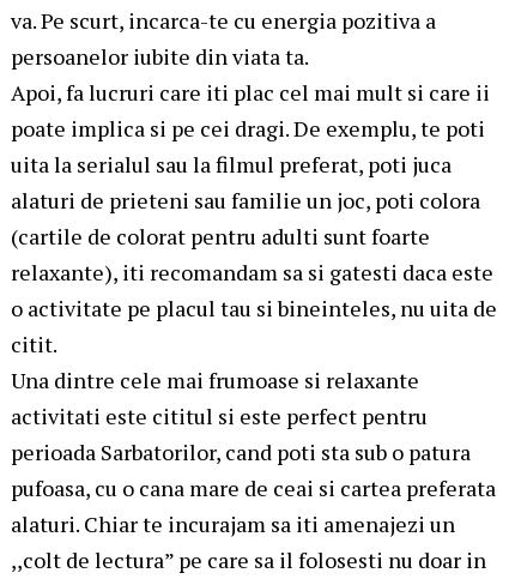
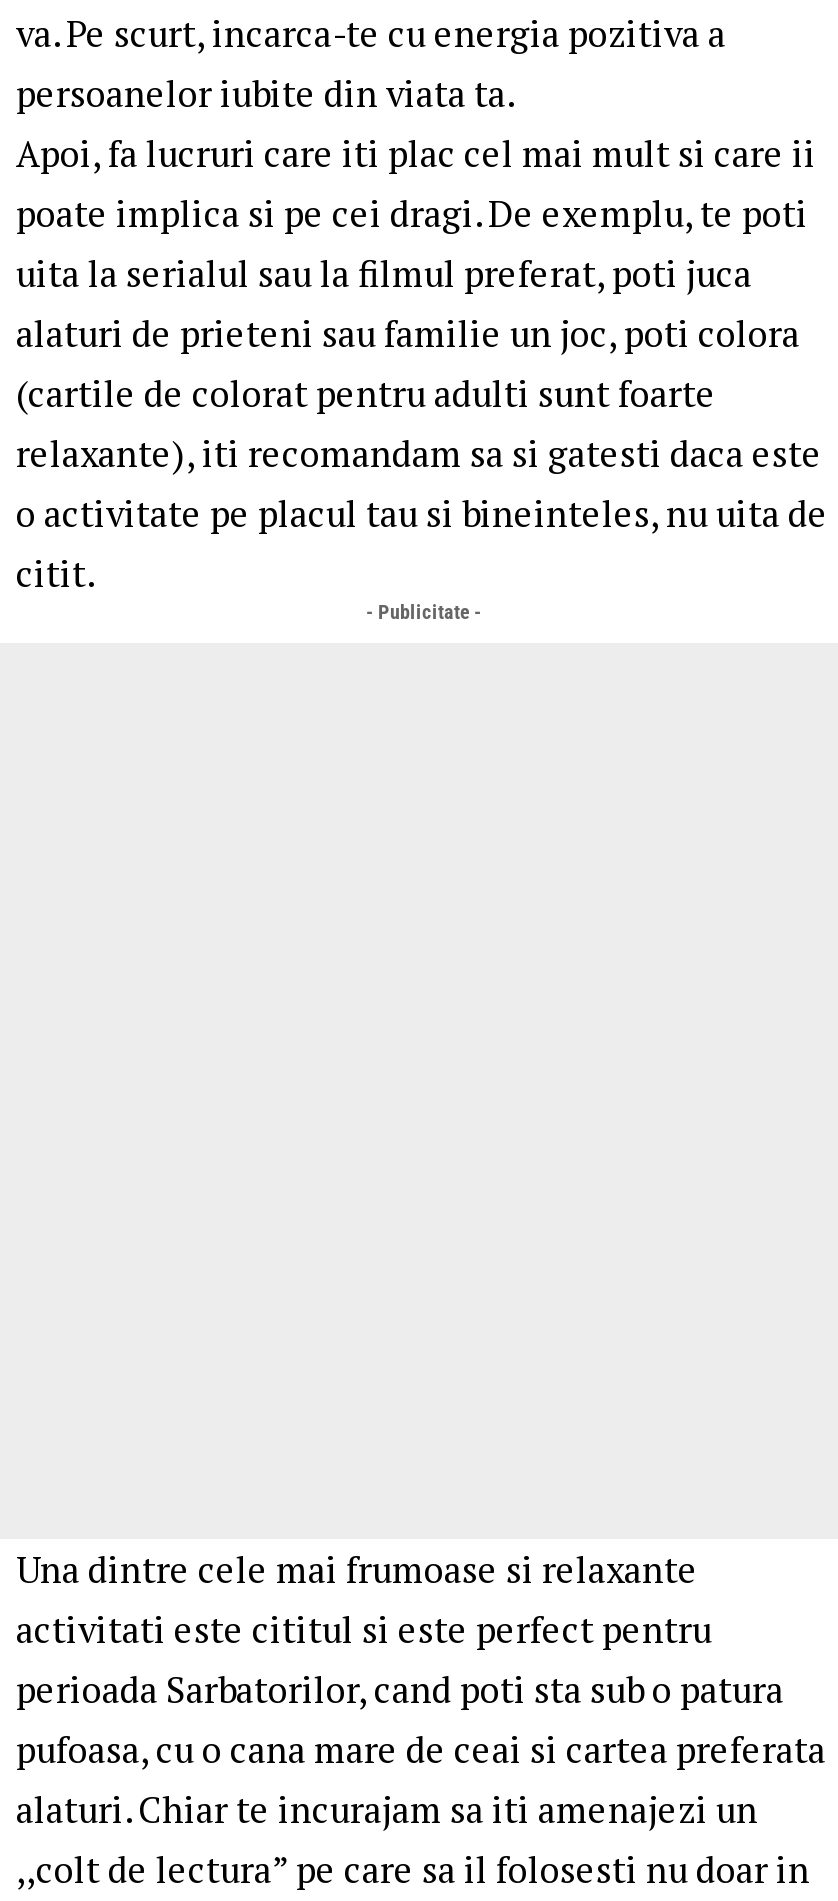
+ - Publicitate -
